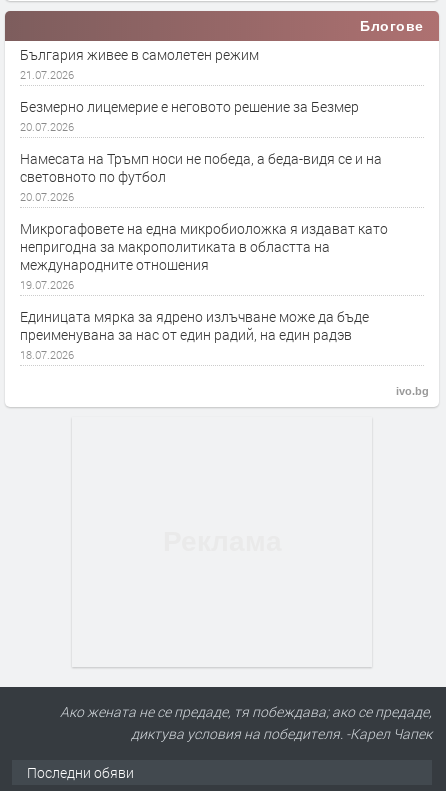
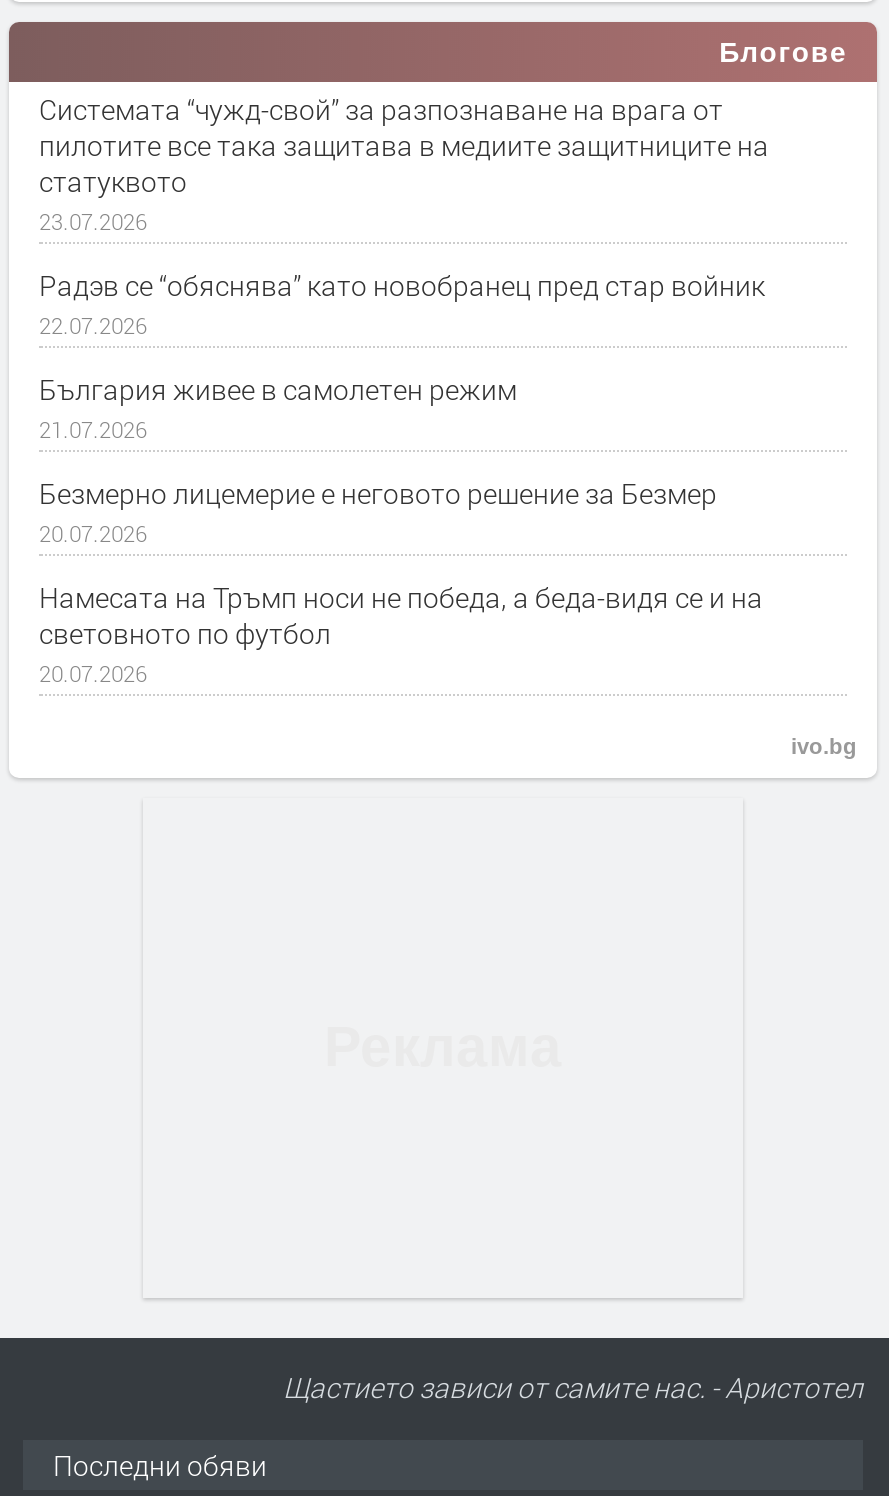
+ Системата “чужд-свой” за разпознаване на врага от
+ пилотите все така защитава в медиите защитниците на
+ статуквото
+ 23.07.2026
+ Радэв се “обяснява” като новобранец пред стар войник
+ 22.07.2026

moved down: България живее в самолетен режим | 21.07.2026 | Безмерно лицемерие е неговото решение за Безмер | 20.07.2026 | Намесата на Тръмп носи не победа, а беда-видя се и на | световното по футбол | 20.07.2026

- Микрогафовете на една микробиоложка я издават като
- непригодна за макрополитиката в областта на
- международните отношения
- 19.07.2026
- Единицата мярка за ядрено излъчване може да бъде
- преименувана за нас от един радий, на един радэв
- 18.07.2026

- Ако жената не се предаде, тя побеждава; ако се предаде,
- диктува условия на победителя. -Карел Чапек
+ Щастието зависи от самите нас. - Аристотел
